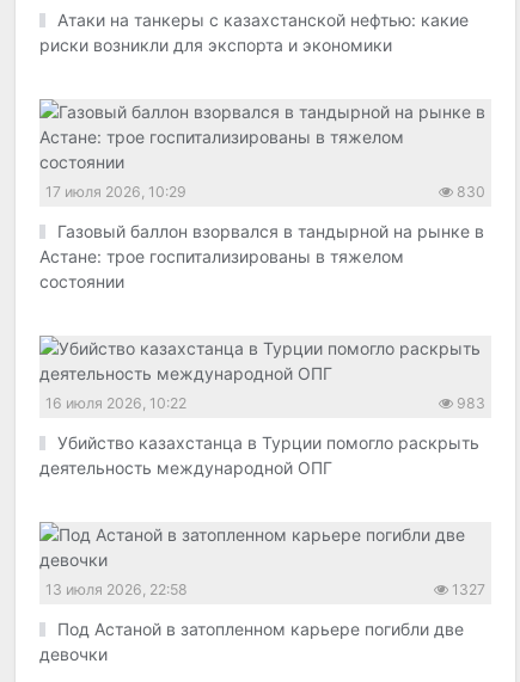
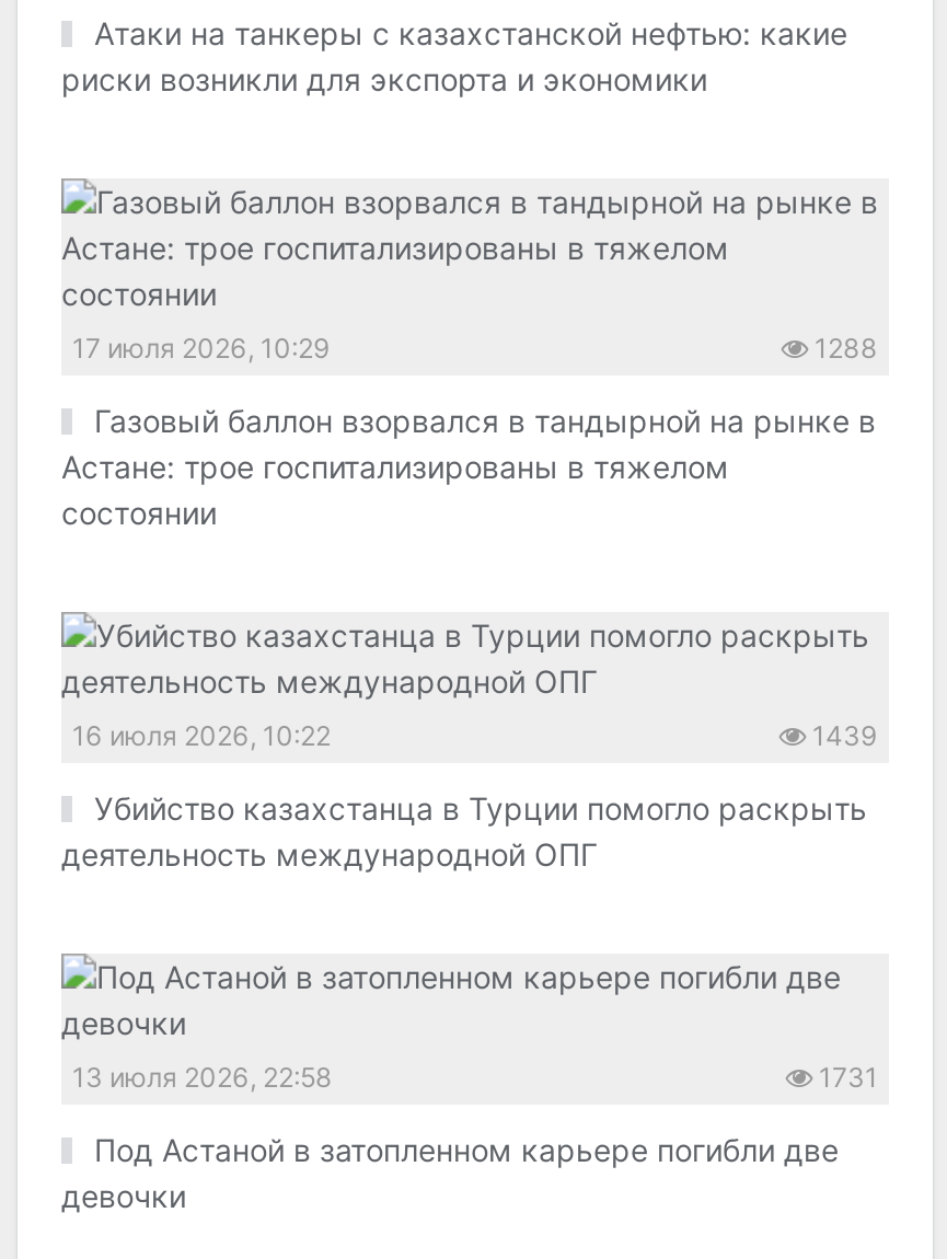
- 830
+ 1288

- 983
+ 1439

- 1327
+ 1731
